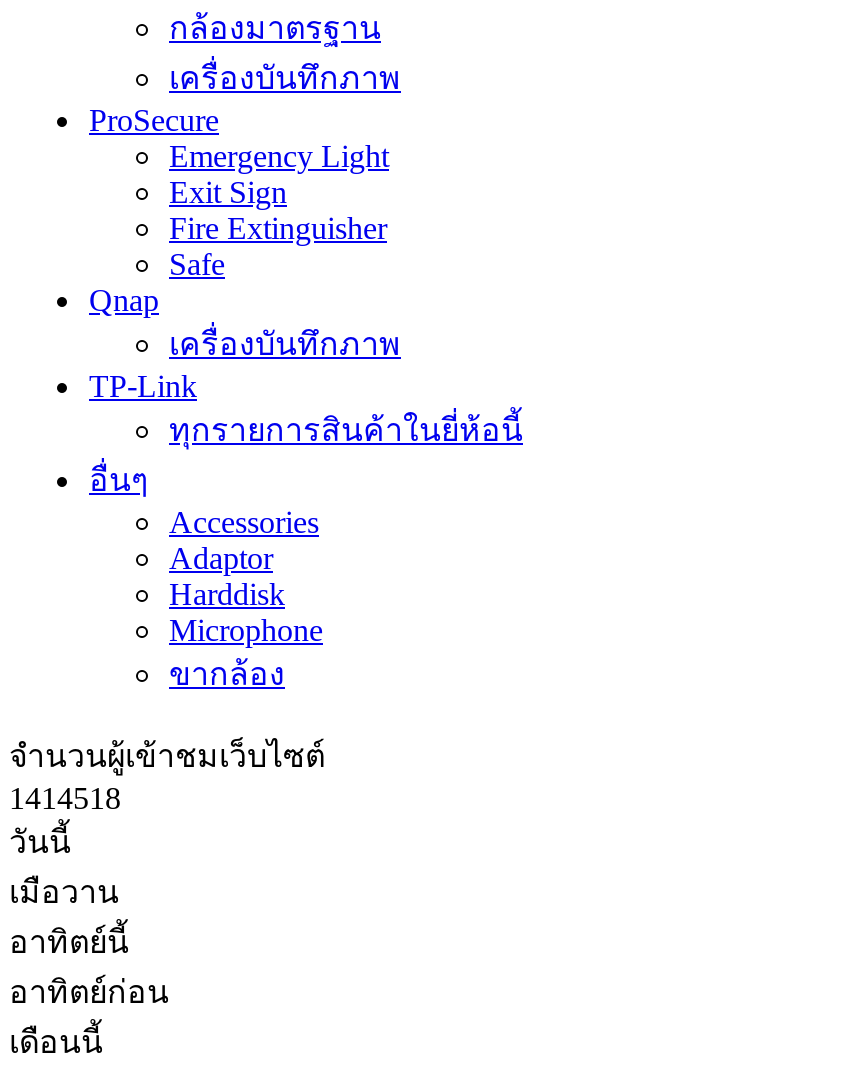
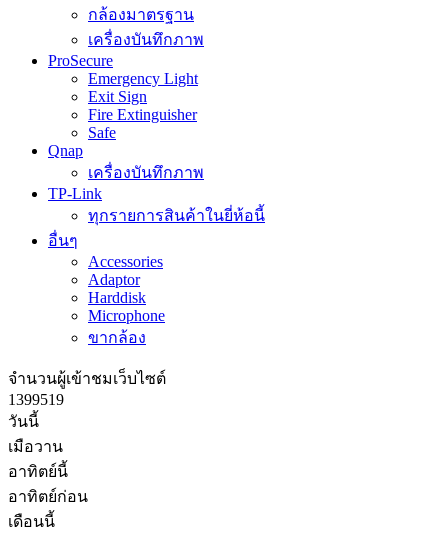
- 1 41 451 8
+ 1 39 951 9
